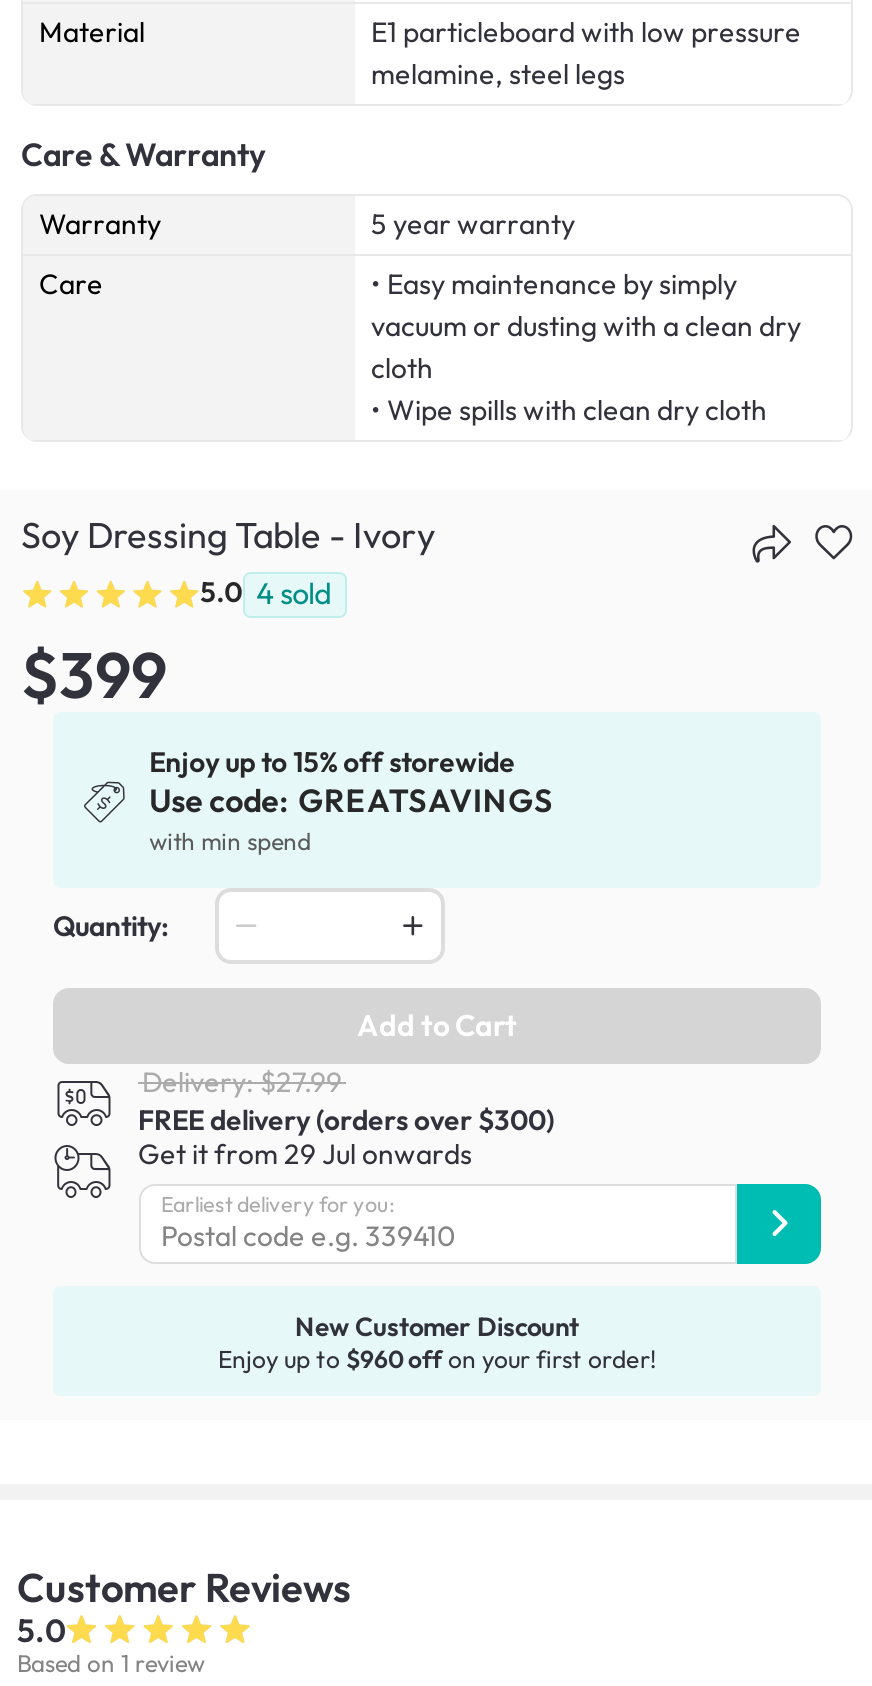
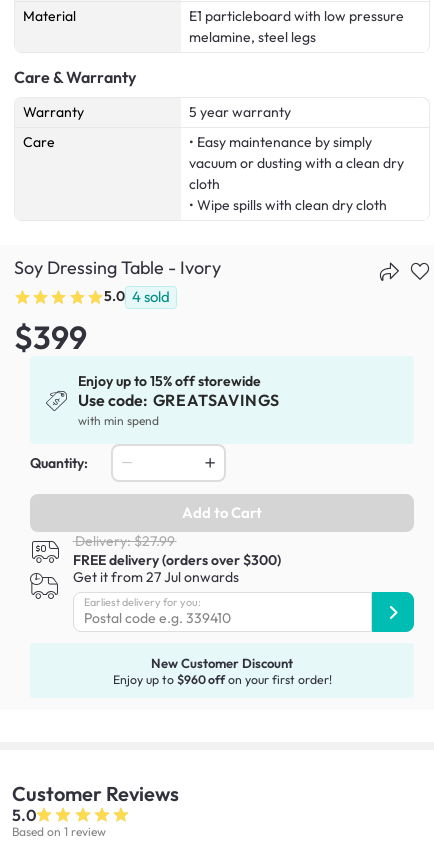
- Get it from 29 Jul onwards
+ Get it from 27 Jul onwards
